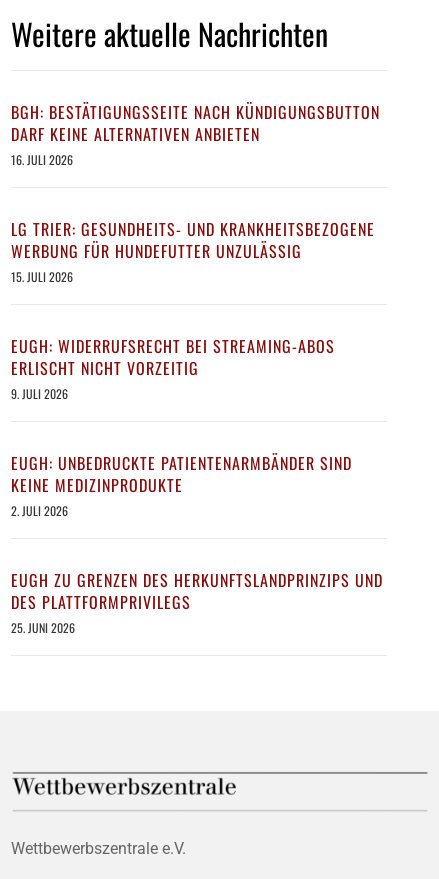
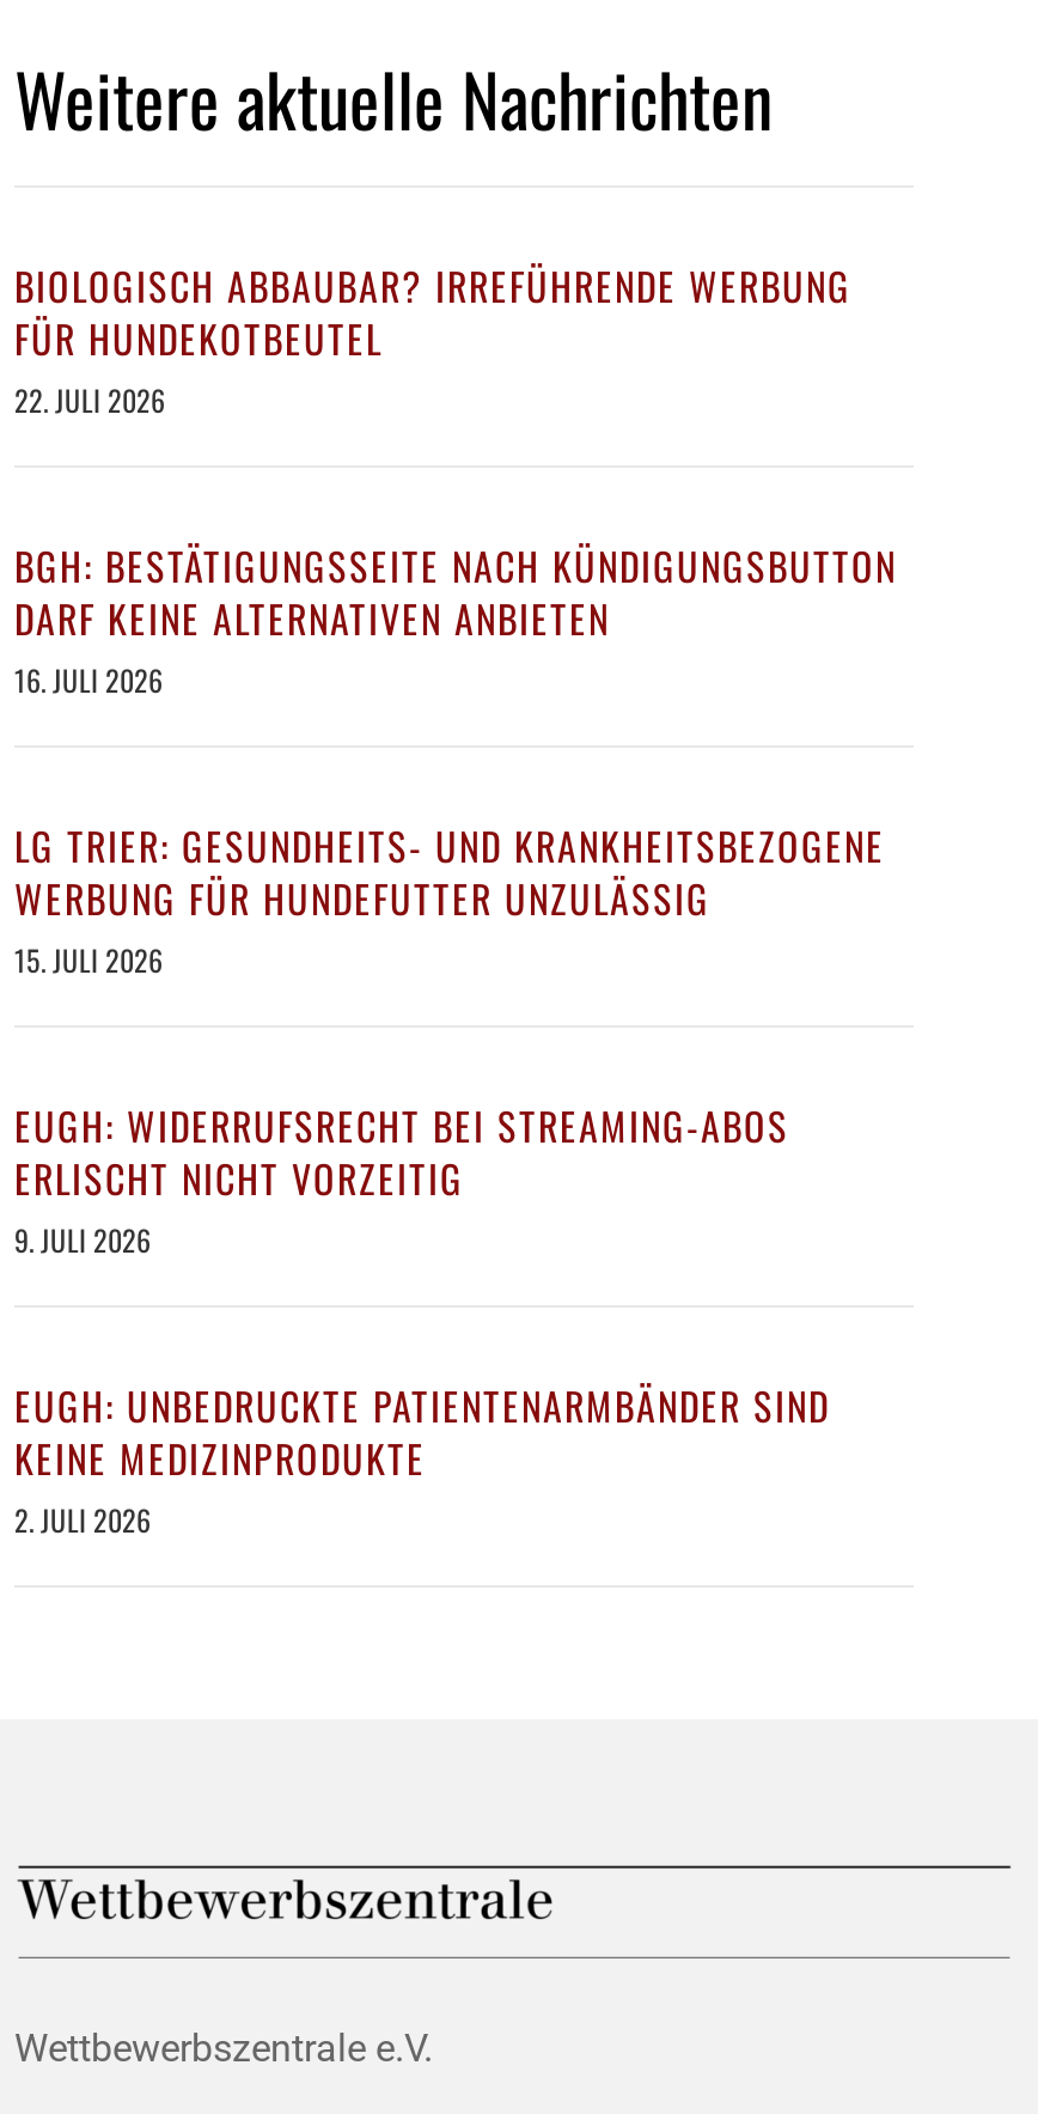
+ BIOLOGISCH ABBAUBAR? IRREFÜHRENDE WERBUNG
+ FÜR HUNDEKOTBEUTEL
+ 22. JULI 2026

moved down: BGH: BESTÄTIGUNGSSEITE NACH KÜNDIGUNGSBUTTON | DARF KEINE ALTERNATIVEN ANBIETEN | 16. JULI 2026 | ... | KEINE MEDIZINPRODUKTE | 2. JULI 2026

- EUGH ZU GRENZEN DES HERKUNFTSLANDPRINZIPS UND
- DES PLATTFORMPRIVILEGS
- 25. JUNI 2026
